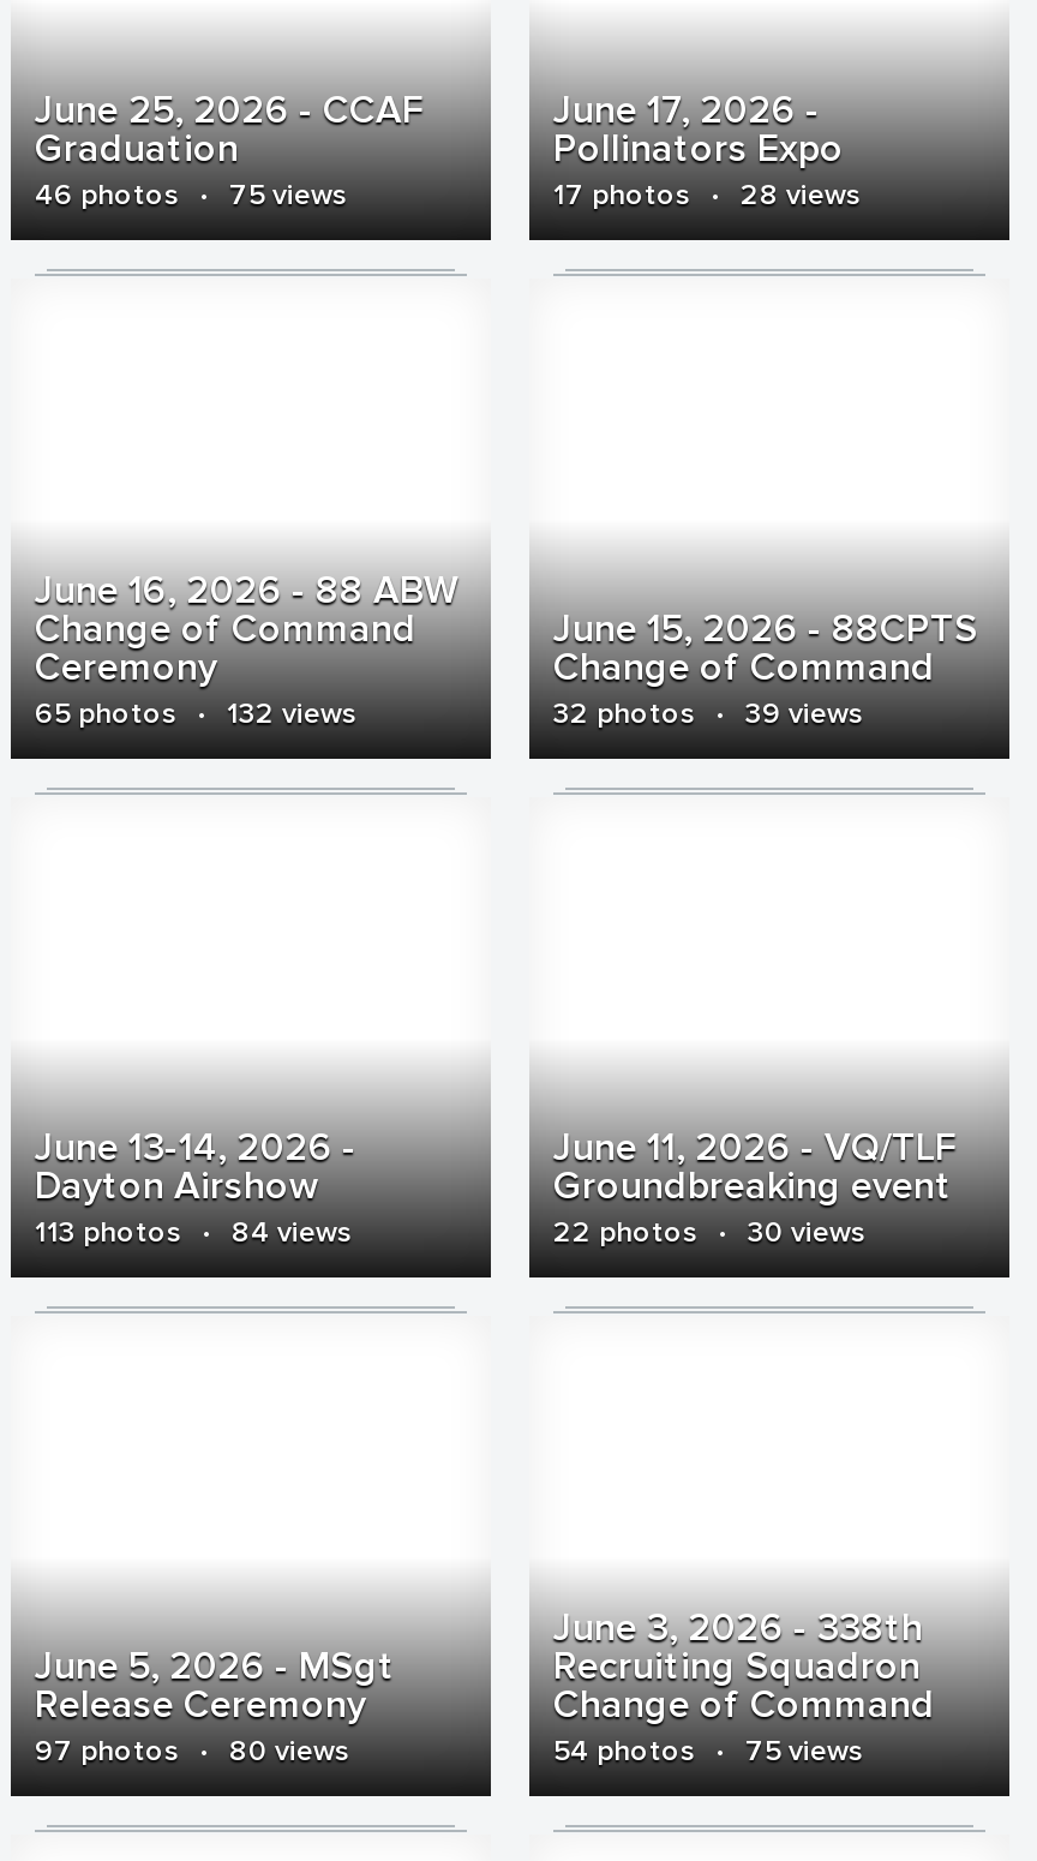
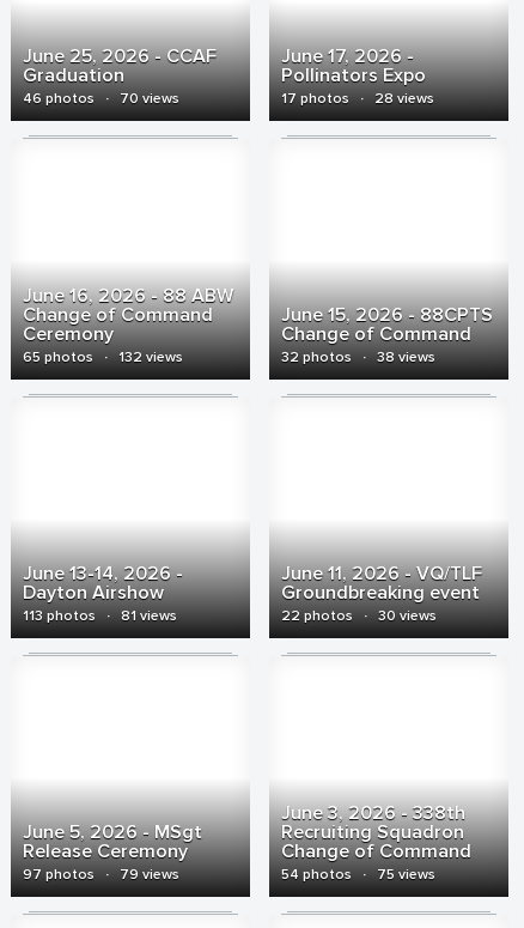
- 46 photos · 75 views
+ 46 photos · 70 views

- 32 photos · 39 views
+ 32 photos · 38 views

- 113 photos · 84 views
+ 113 photos · 81 views

- 97 photos · 80 views
+ 97 photos · 79 views
